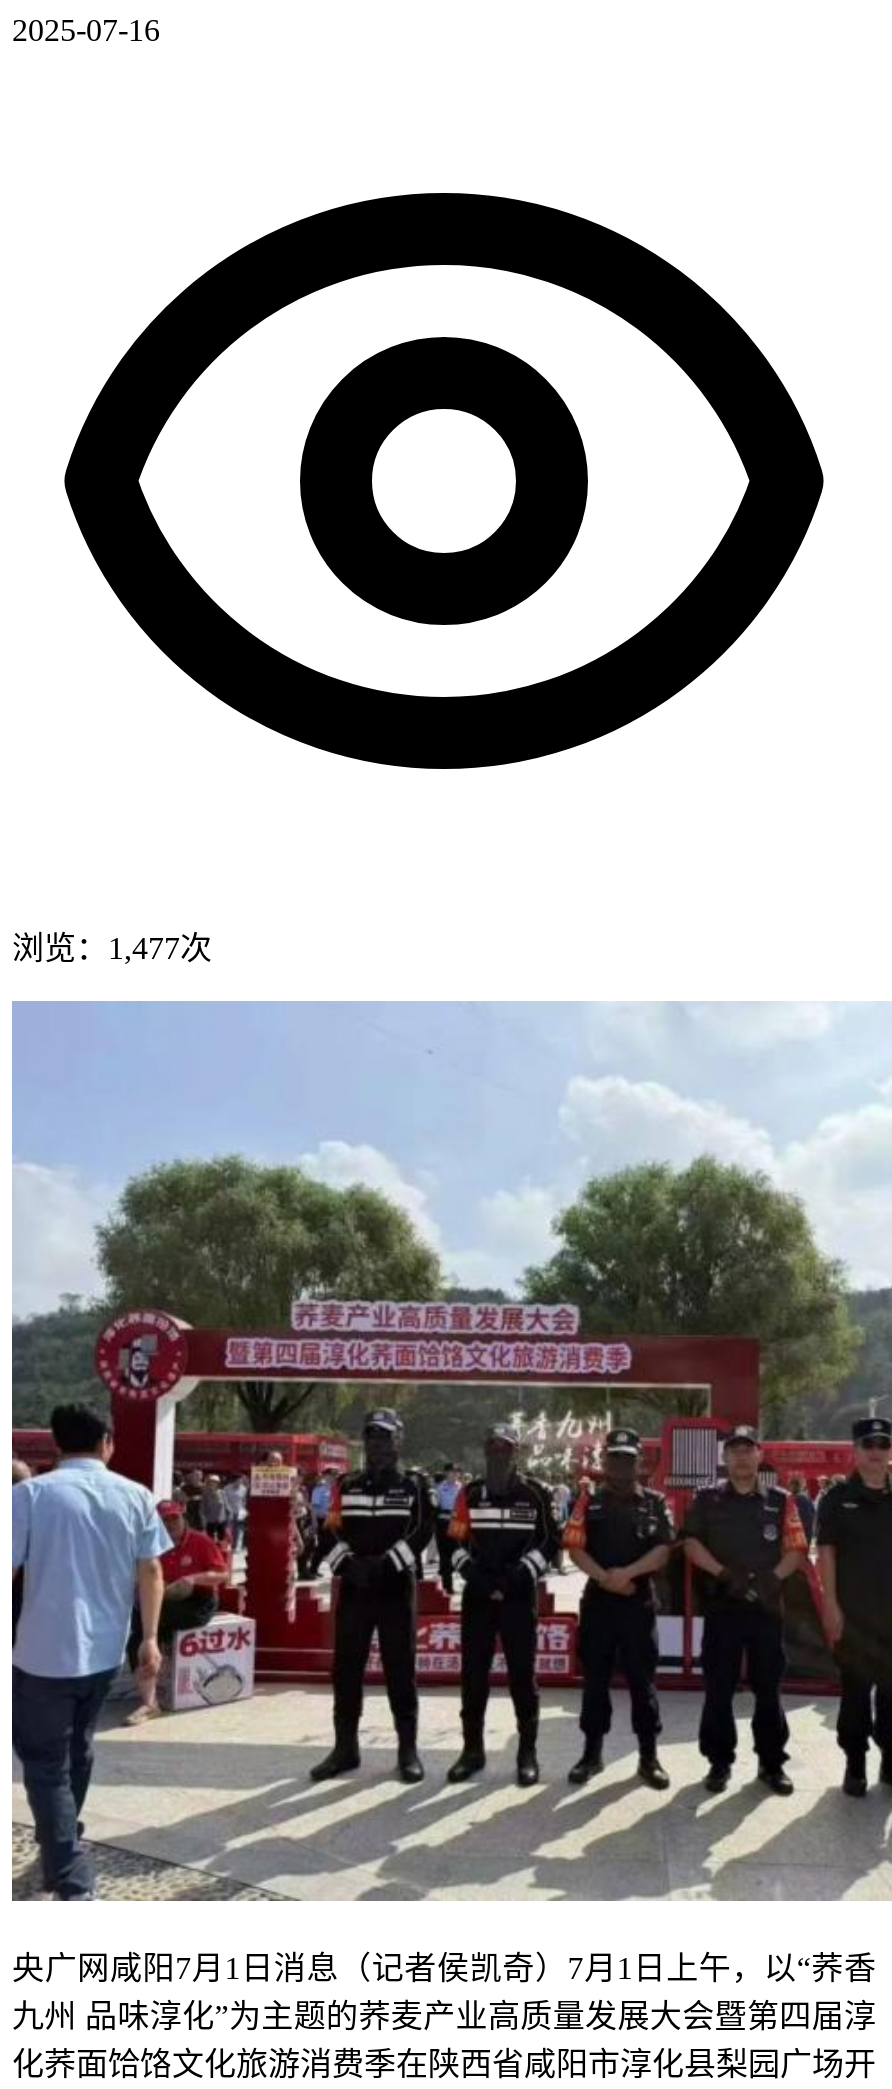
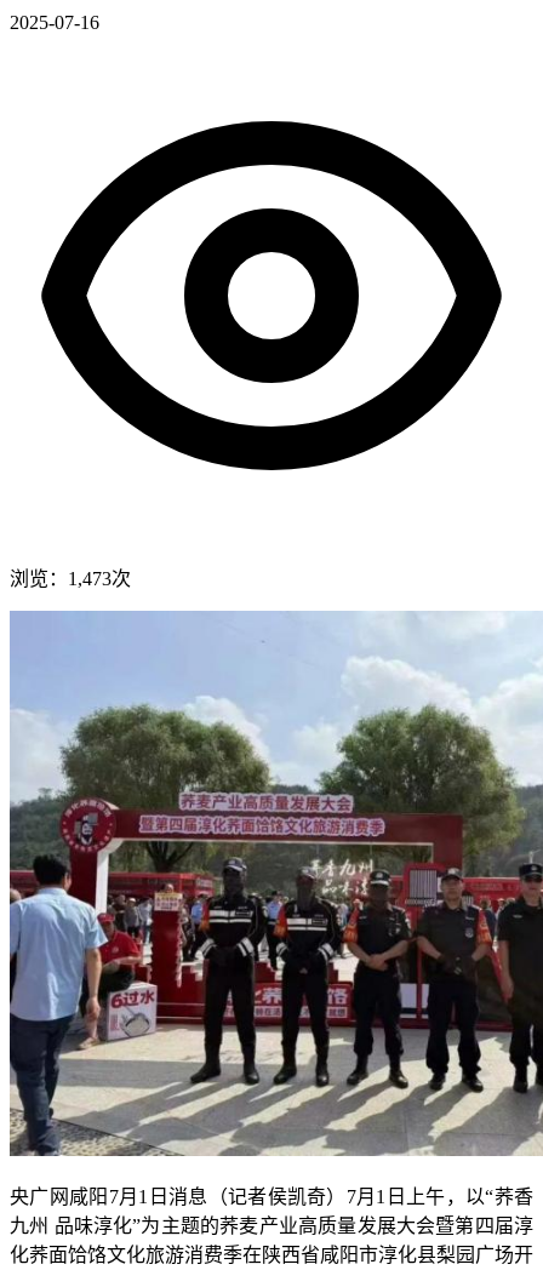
- 浏览：1,477次
+ 浏览：1,473次
